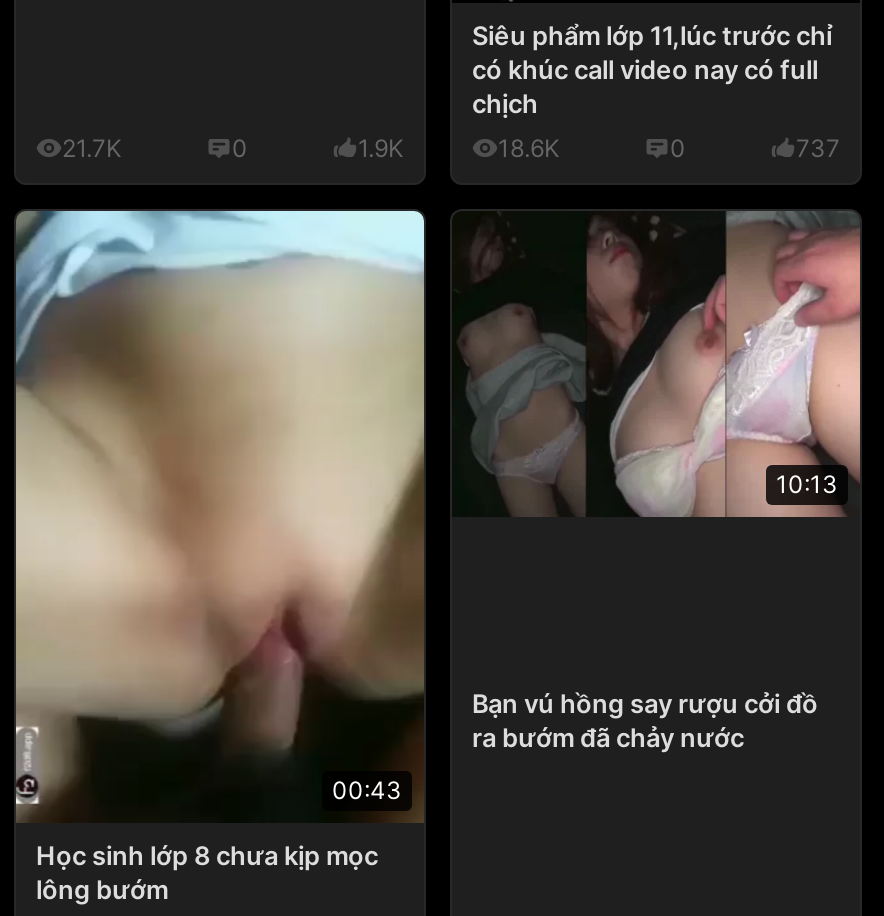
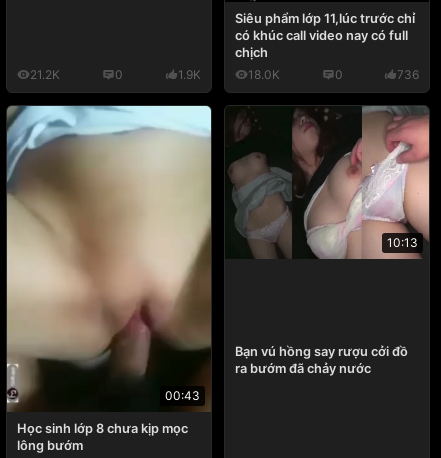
- 21.7K
+ 21.2K

- 18.6K
+ 18.0K

- 737
+ 736
